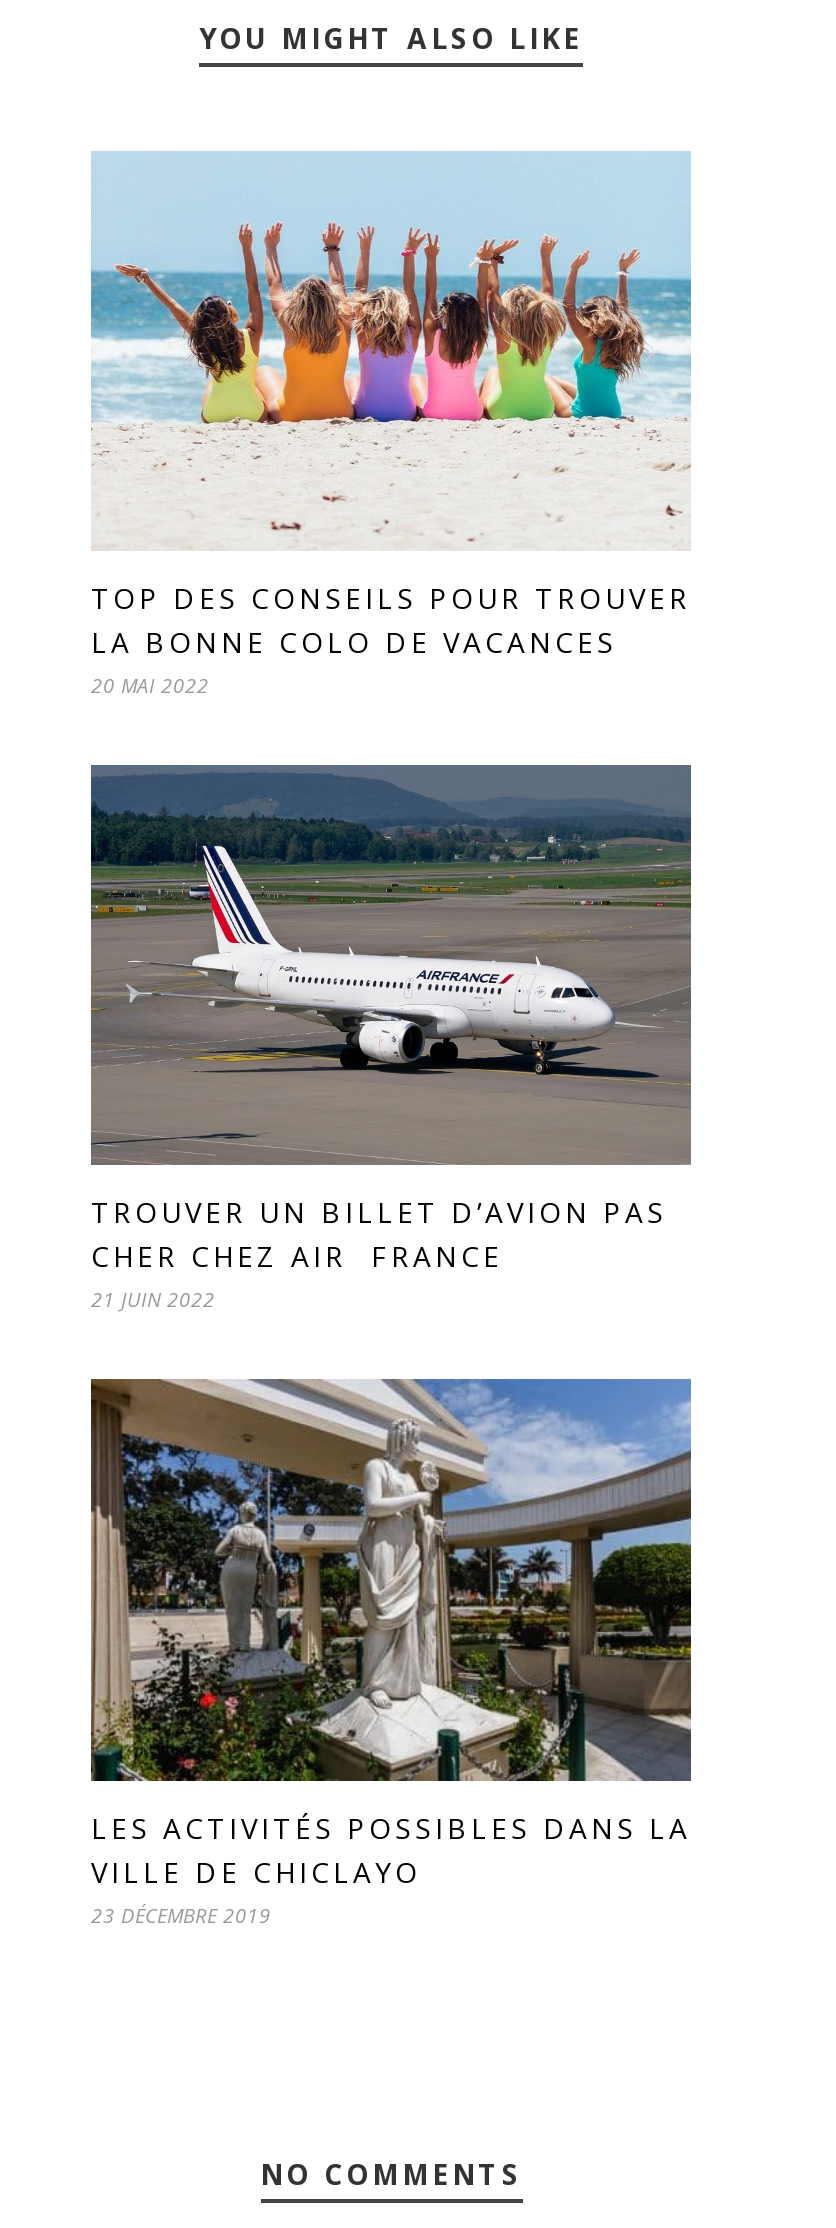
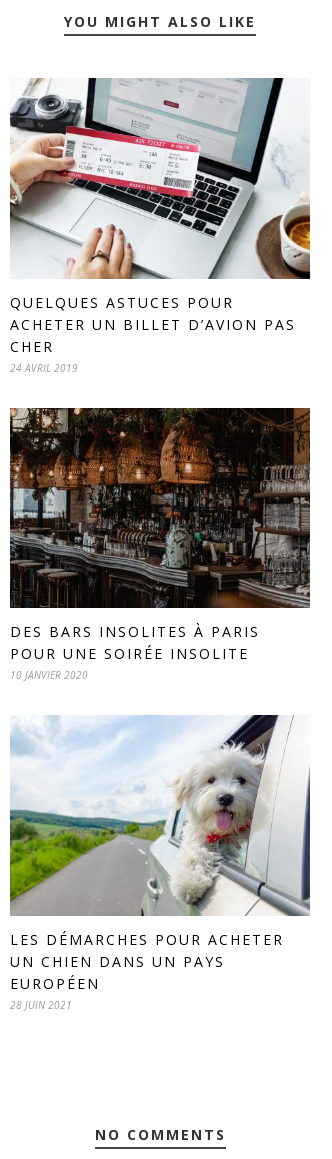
- [image]
- TOP DES CONSEILS POUR TROUVER
- LA BONNE COLO DE VACANCES
- 20 MAI 2022
+ [image]
+ QUELQUES ASTUCES POUR
+ ACHETER UN BILLET D’AVION PAS
+ CHER
+ 24 AVRIL 2019

- [image]
- TROUVER UN BILLET D’AVION PAS
- CHER CHEZ AIR FRANCE
- 21 JUIN 2022
+ [image]
+ DES BARS INSOLITES À PARIS
+ POUR UNE SOIRÉE INSOLITE
+ 10 JANVIER 2020

- [image]
- LES ACTIVITÉS POSSIBLES DANS LA
- VILLE DE CHICLAYO
- 23 DÉCEMBRE 2019
+ [image]
+ LES DÉMARCHES POUR ACHETER
+ UN CHIEN DANS UN PAYS
+ EUROPÉEN
+ 28 JUIN 2021
